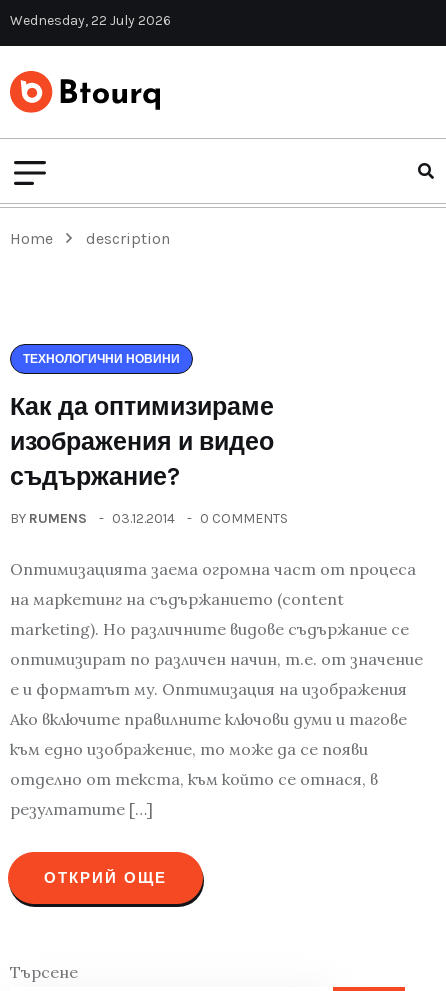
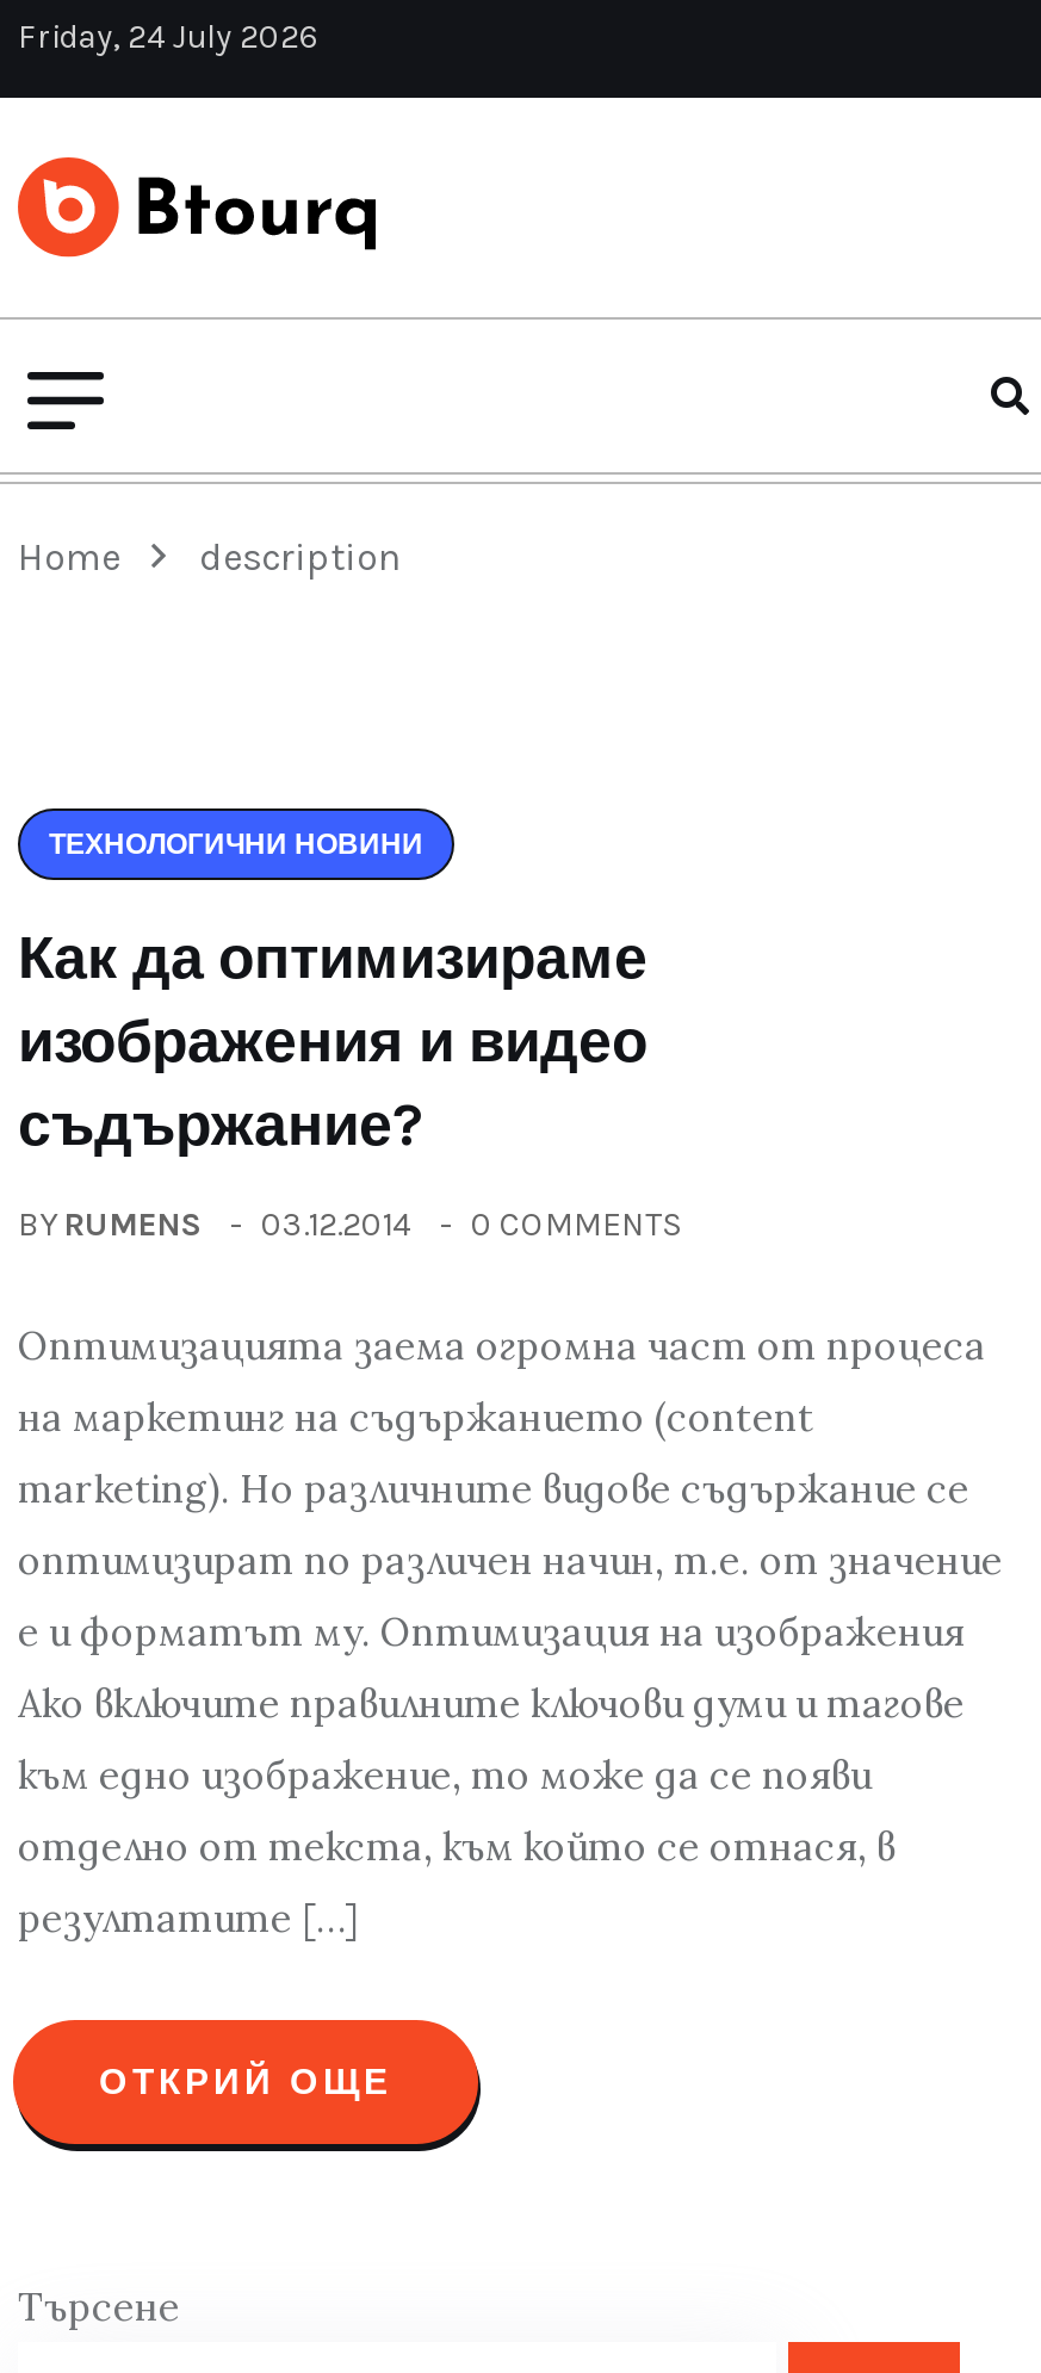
- Wednesday, 22 July 2026
+ Friday, 24 July 2026
